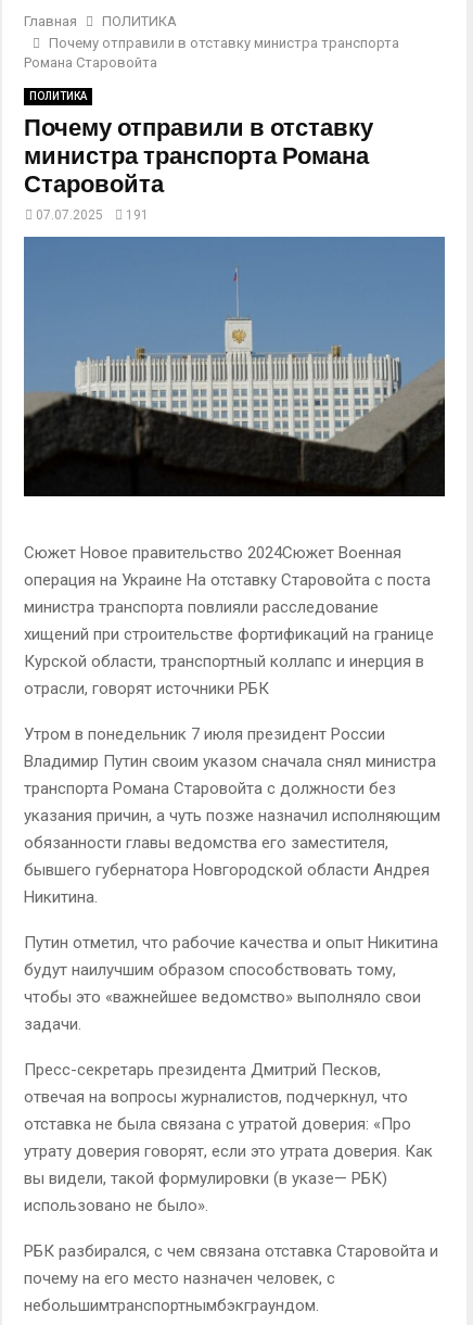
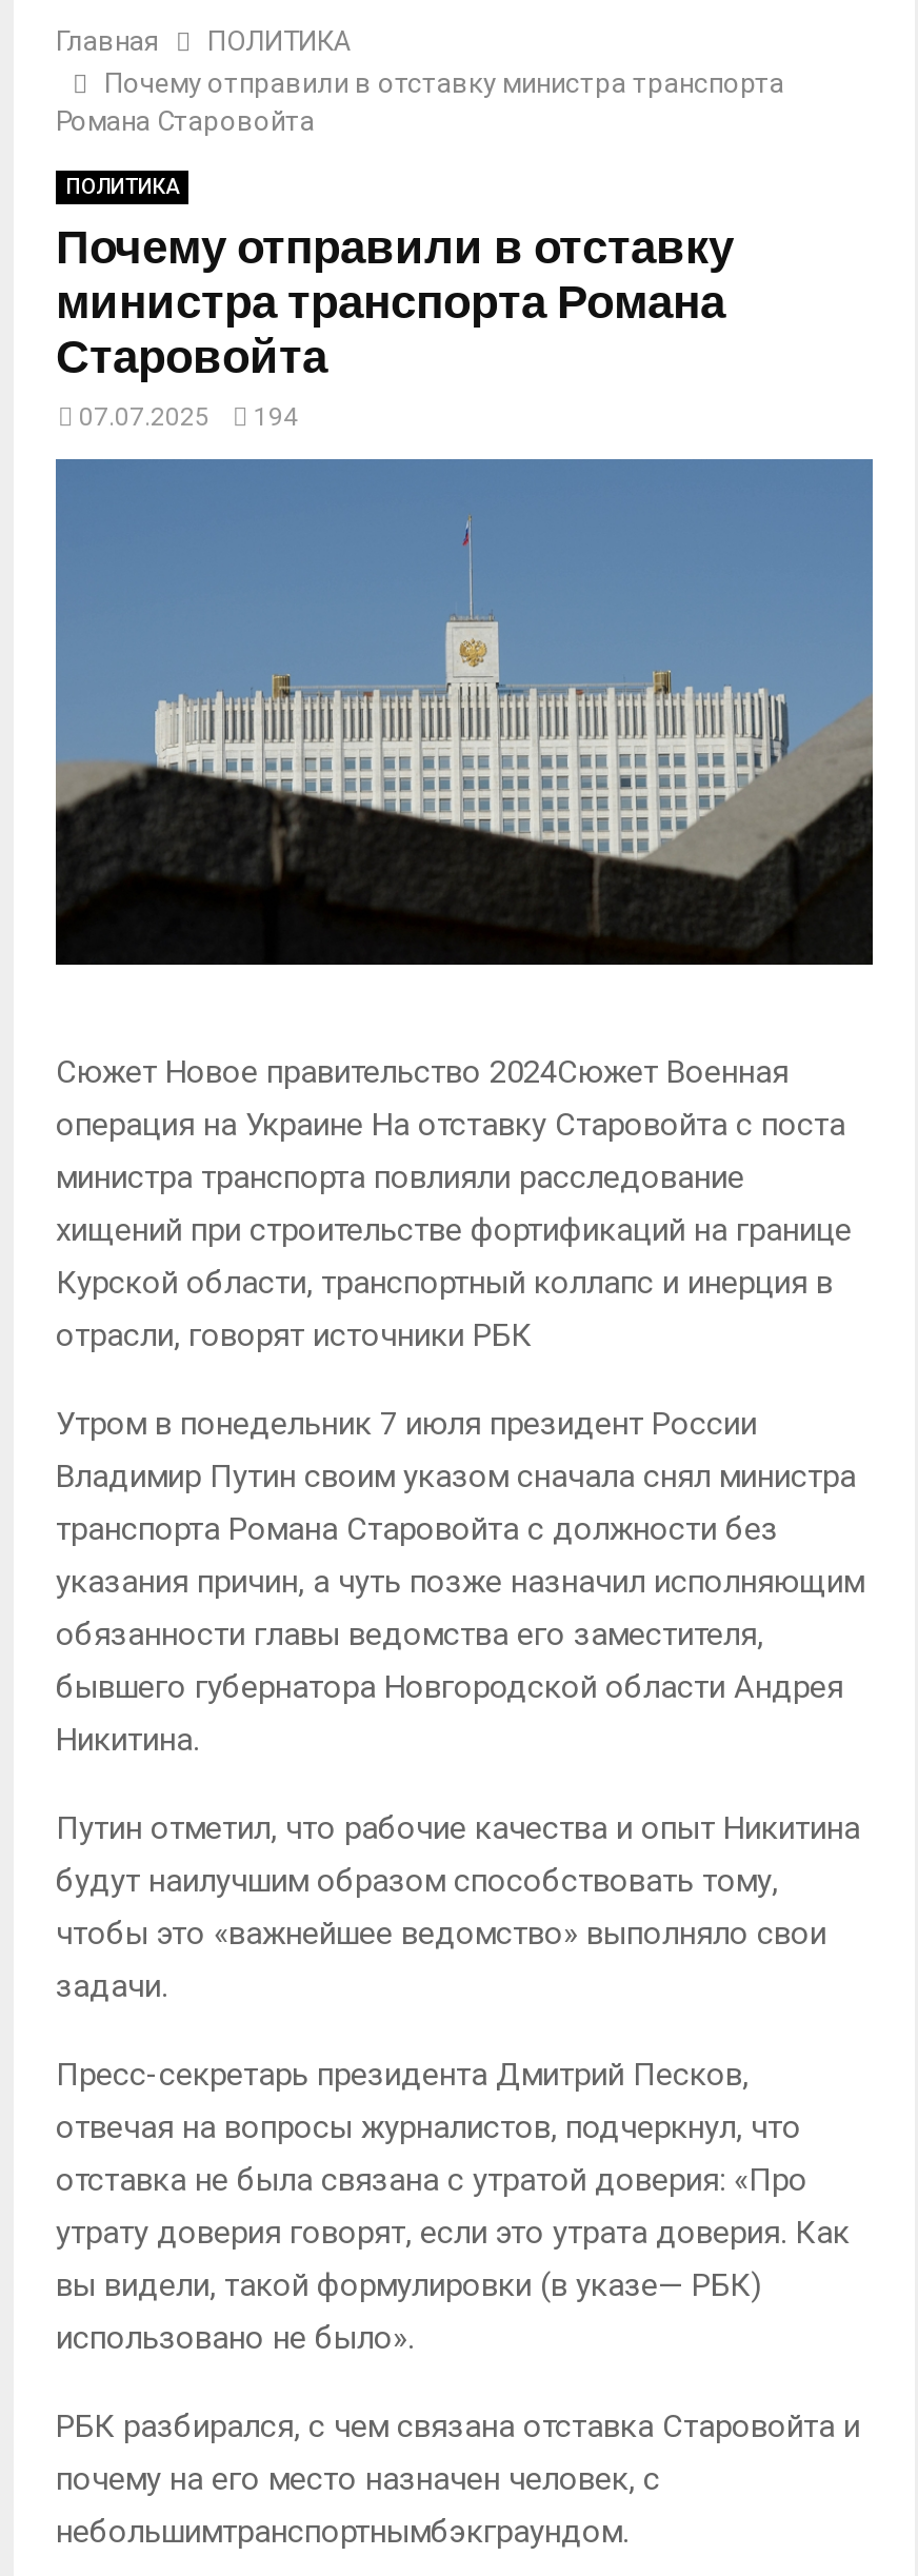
- 191
+ 194
